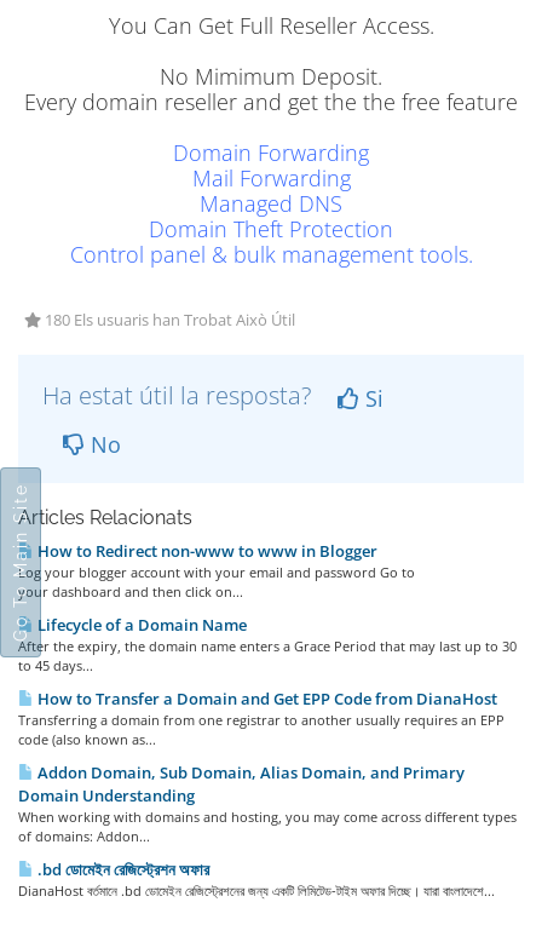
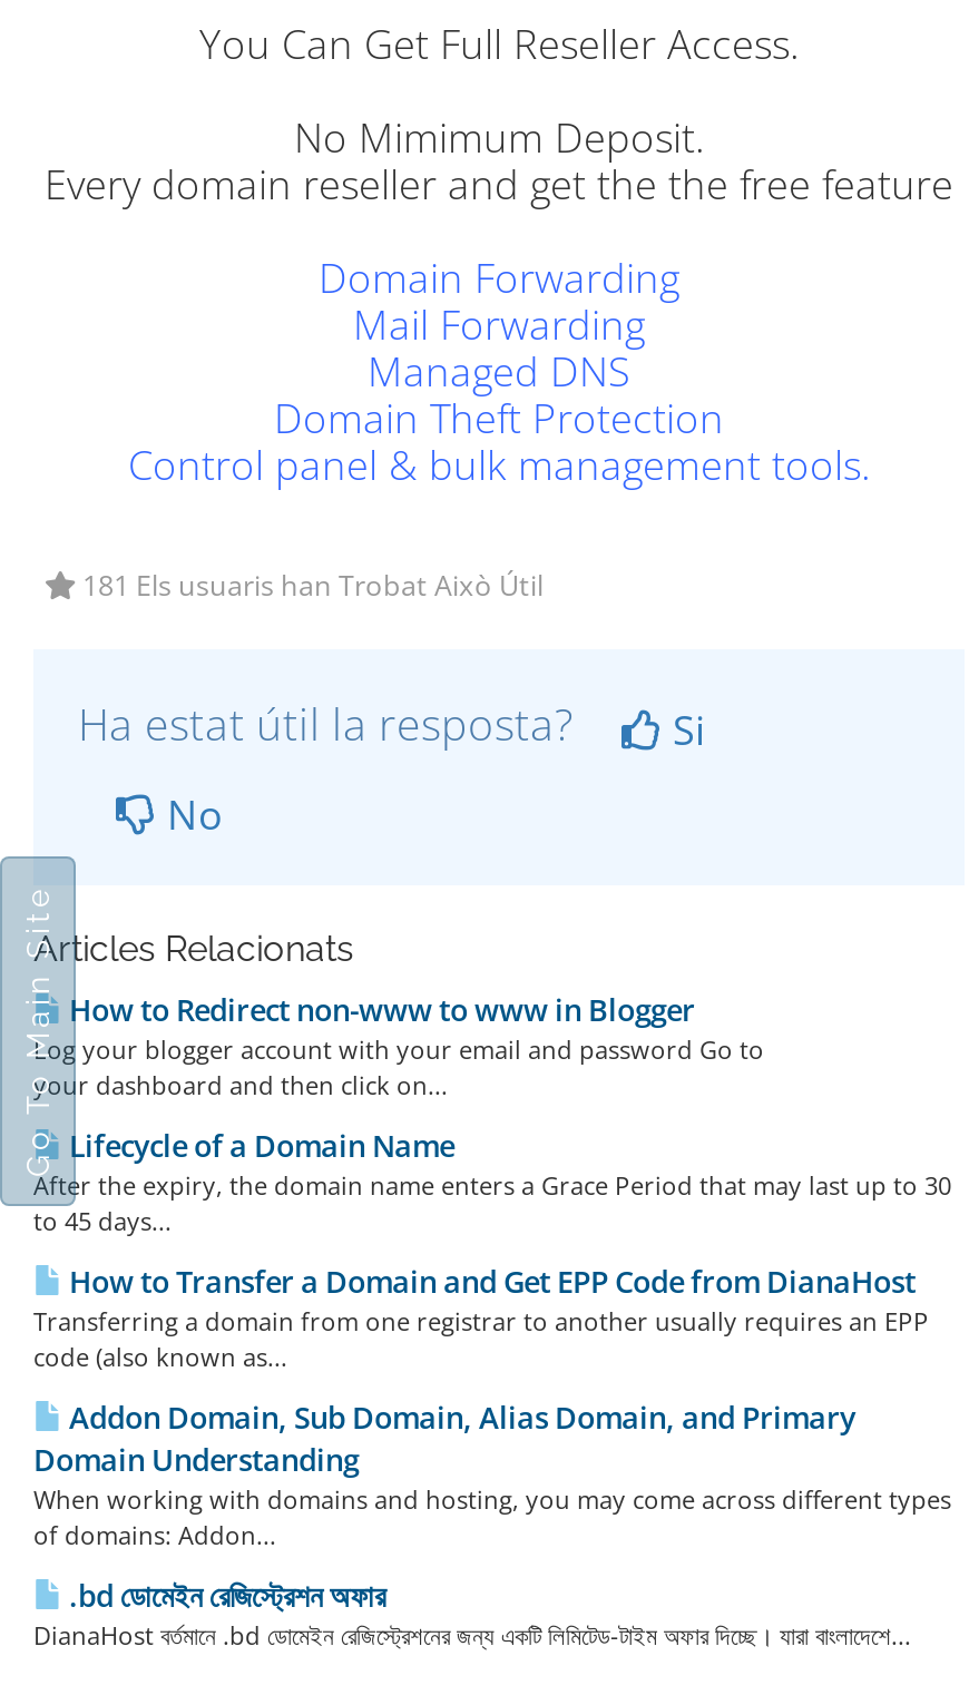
- 180 Els usuaris han Trobat Això Útil
+ 181 Els usuaris han Trobat Això Útil
